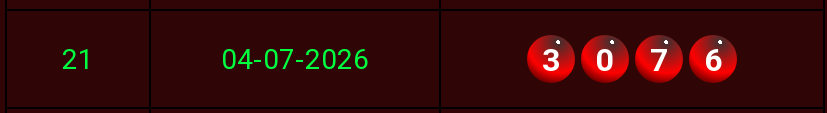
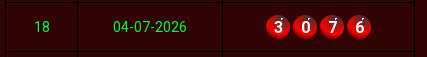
- 21
+ 18
